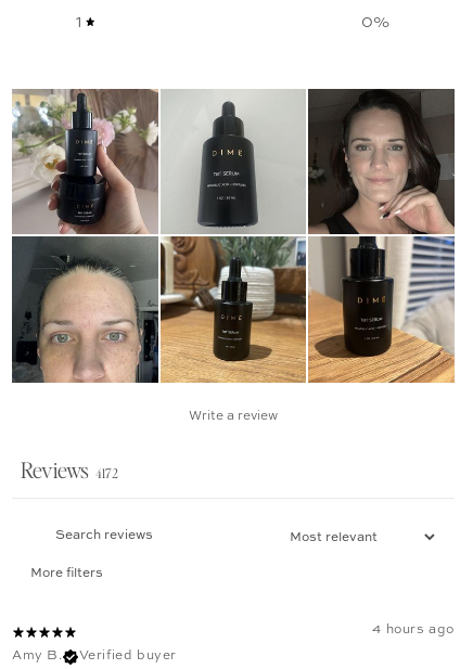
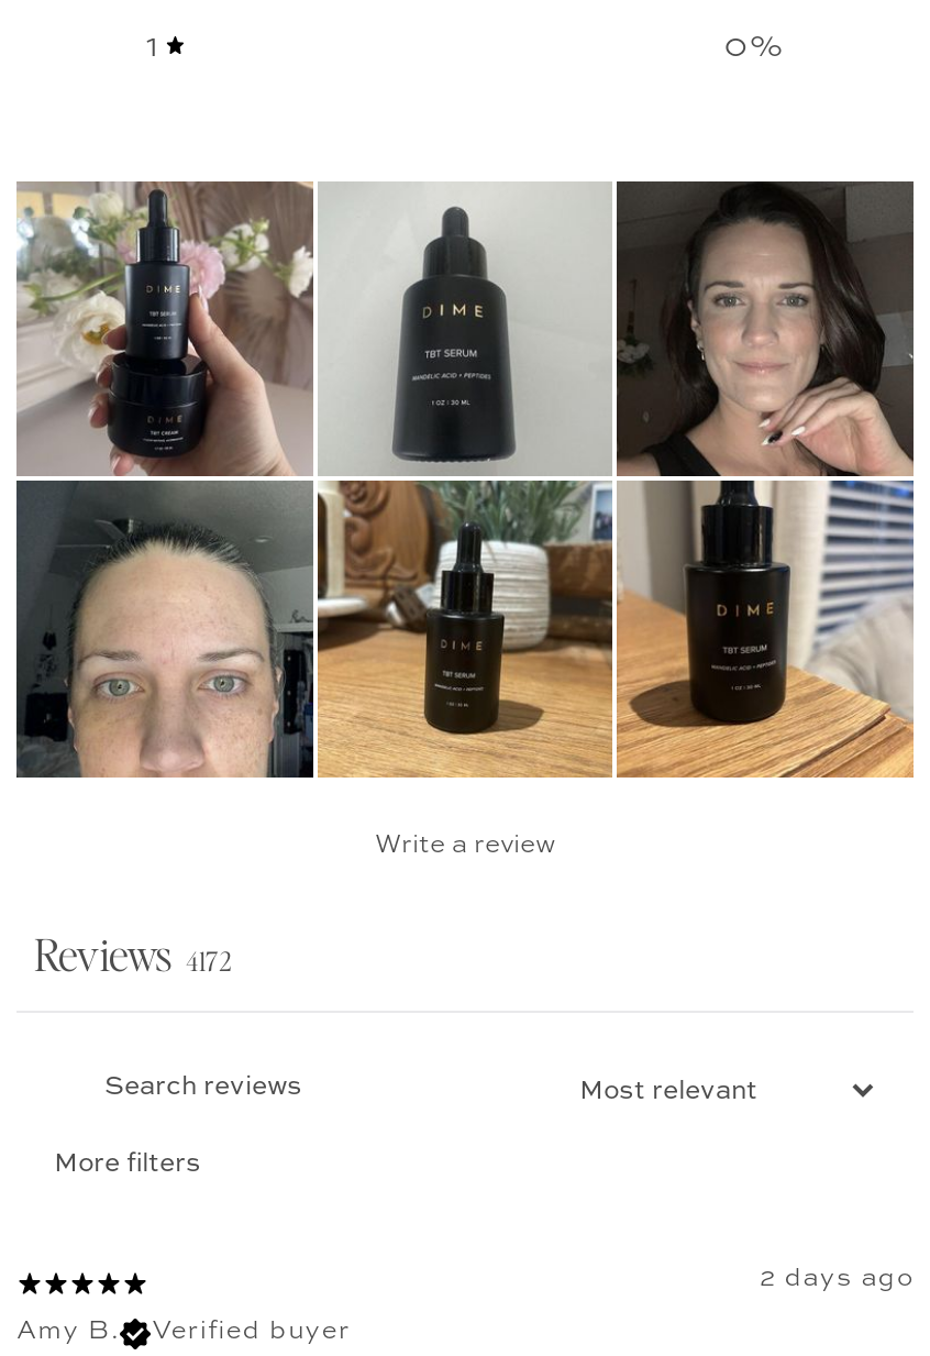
- 4 hours ago
+ 2 days ago
